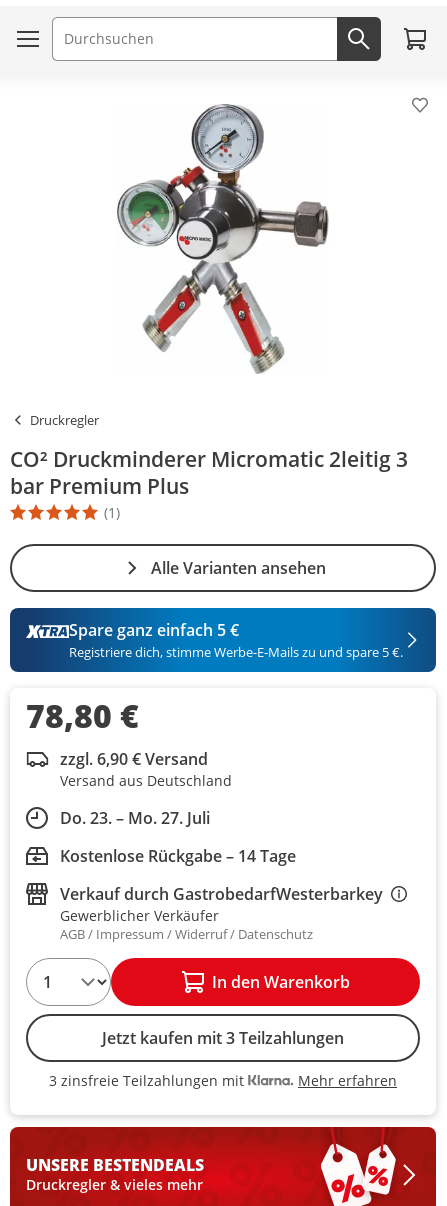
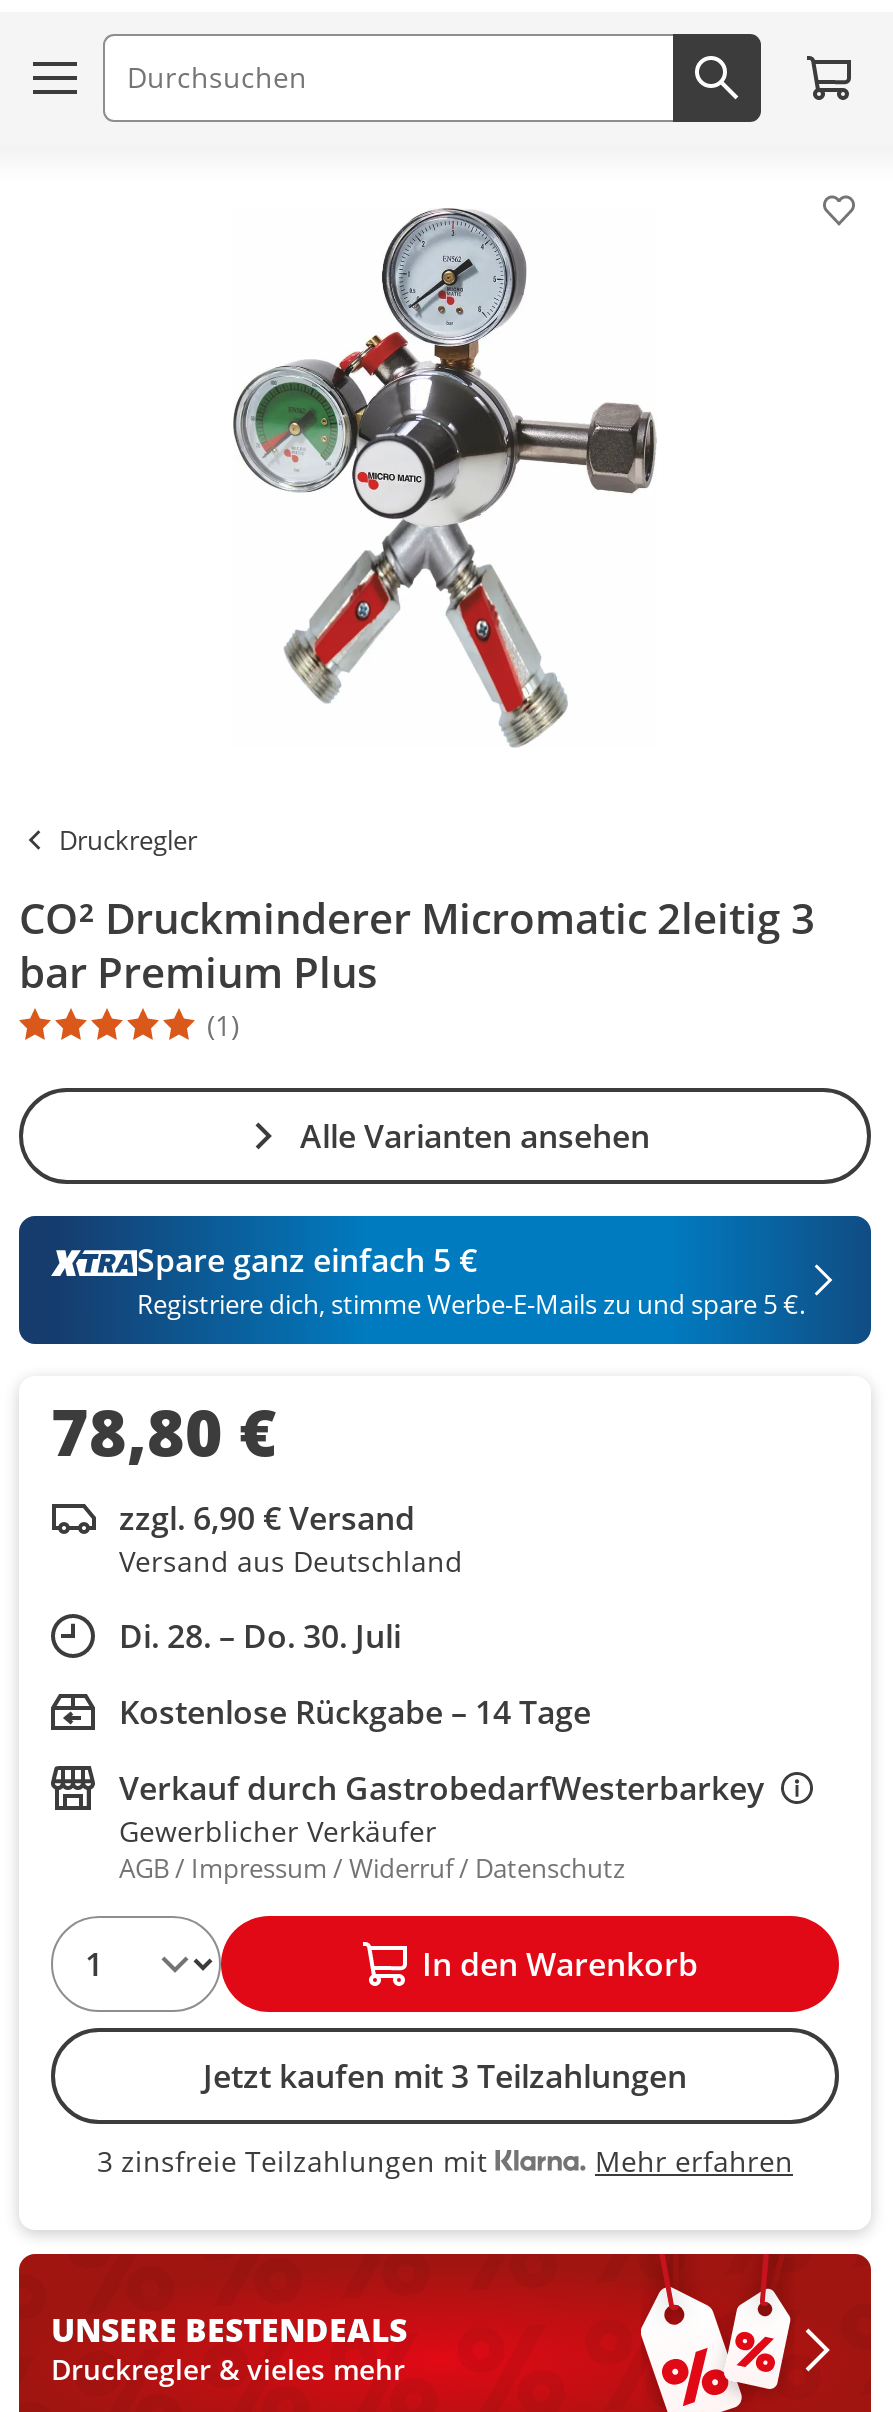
- Do. 23. – Mo. 27. Juli
+ Di. 28. – Do. 30. Juli
